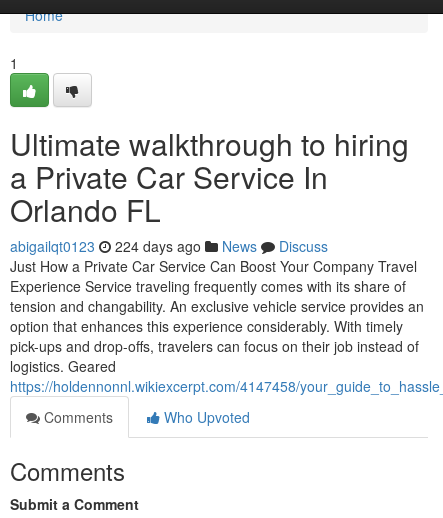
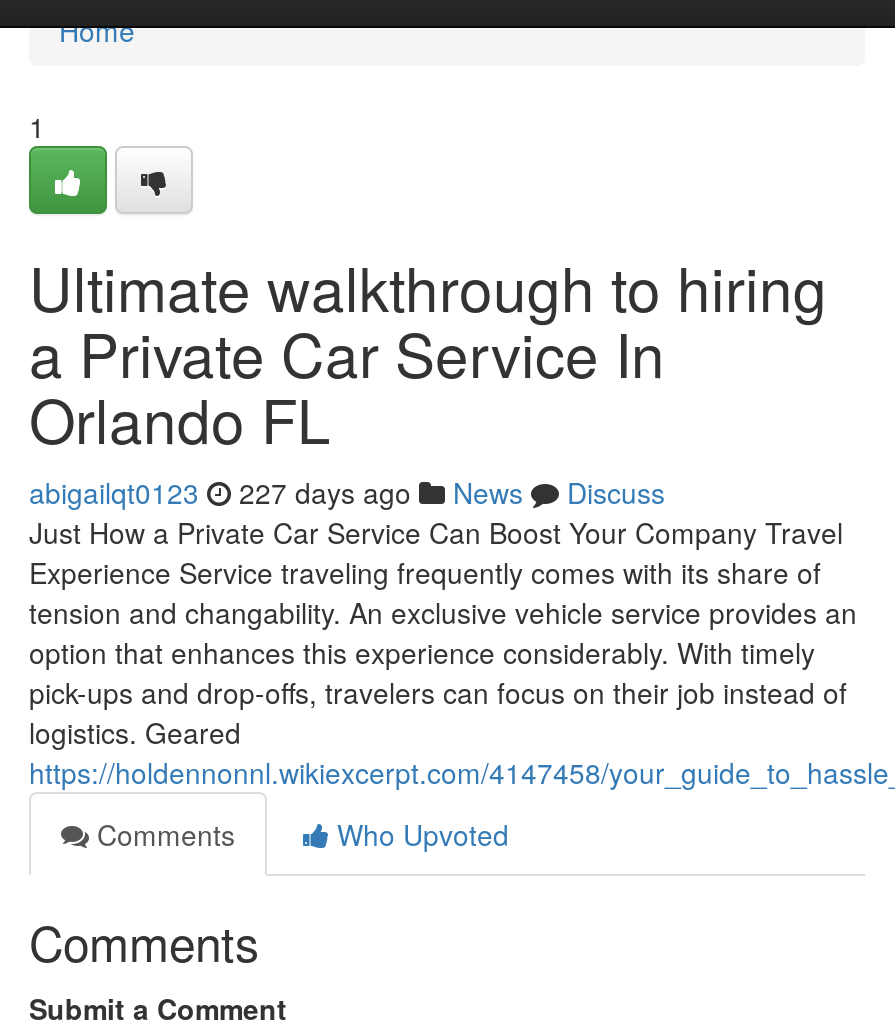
- abigailqt0123 224 days ago News Discuss
+ abigailqt0123 227 days ago News Discuss
